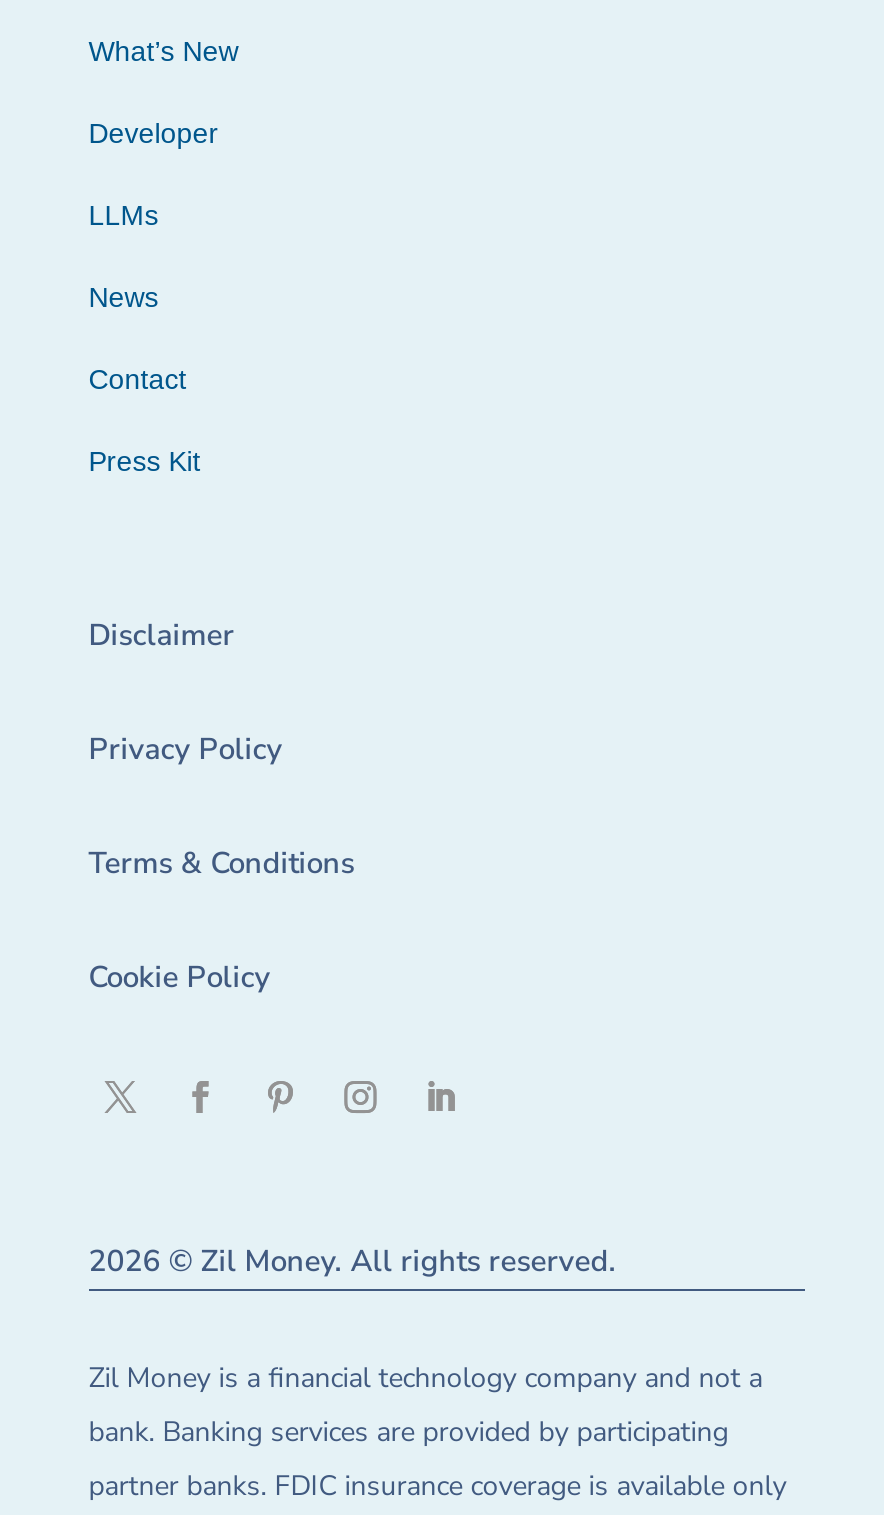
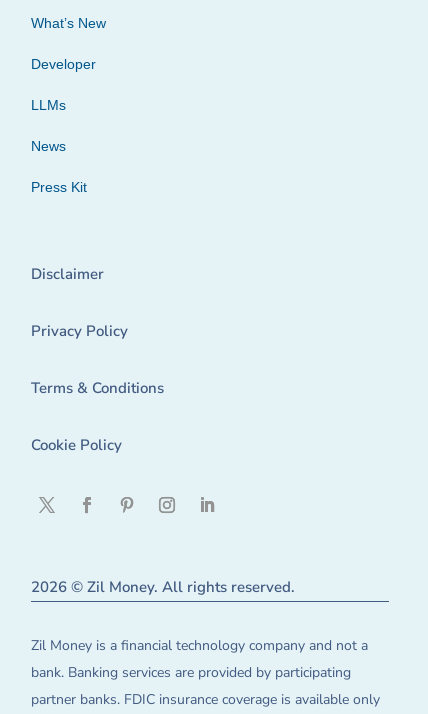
- Contact
